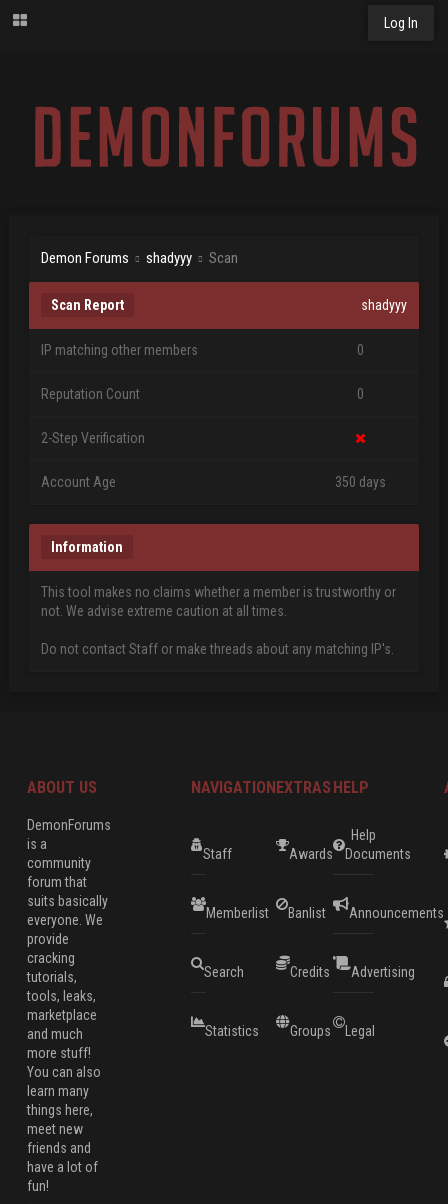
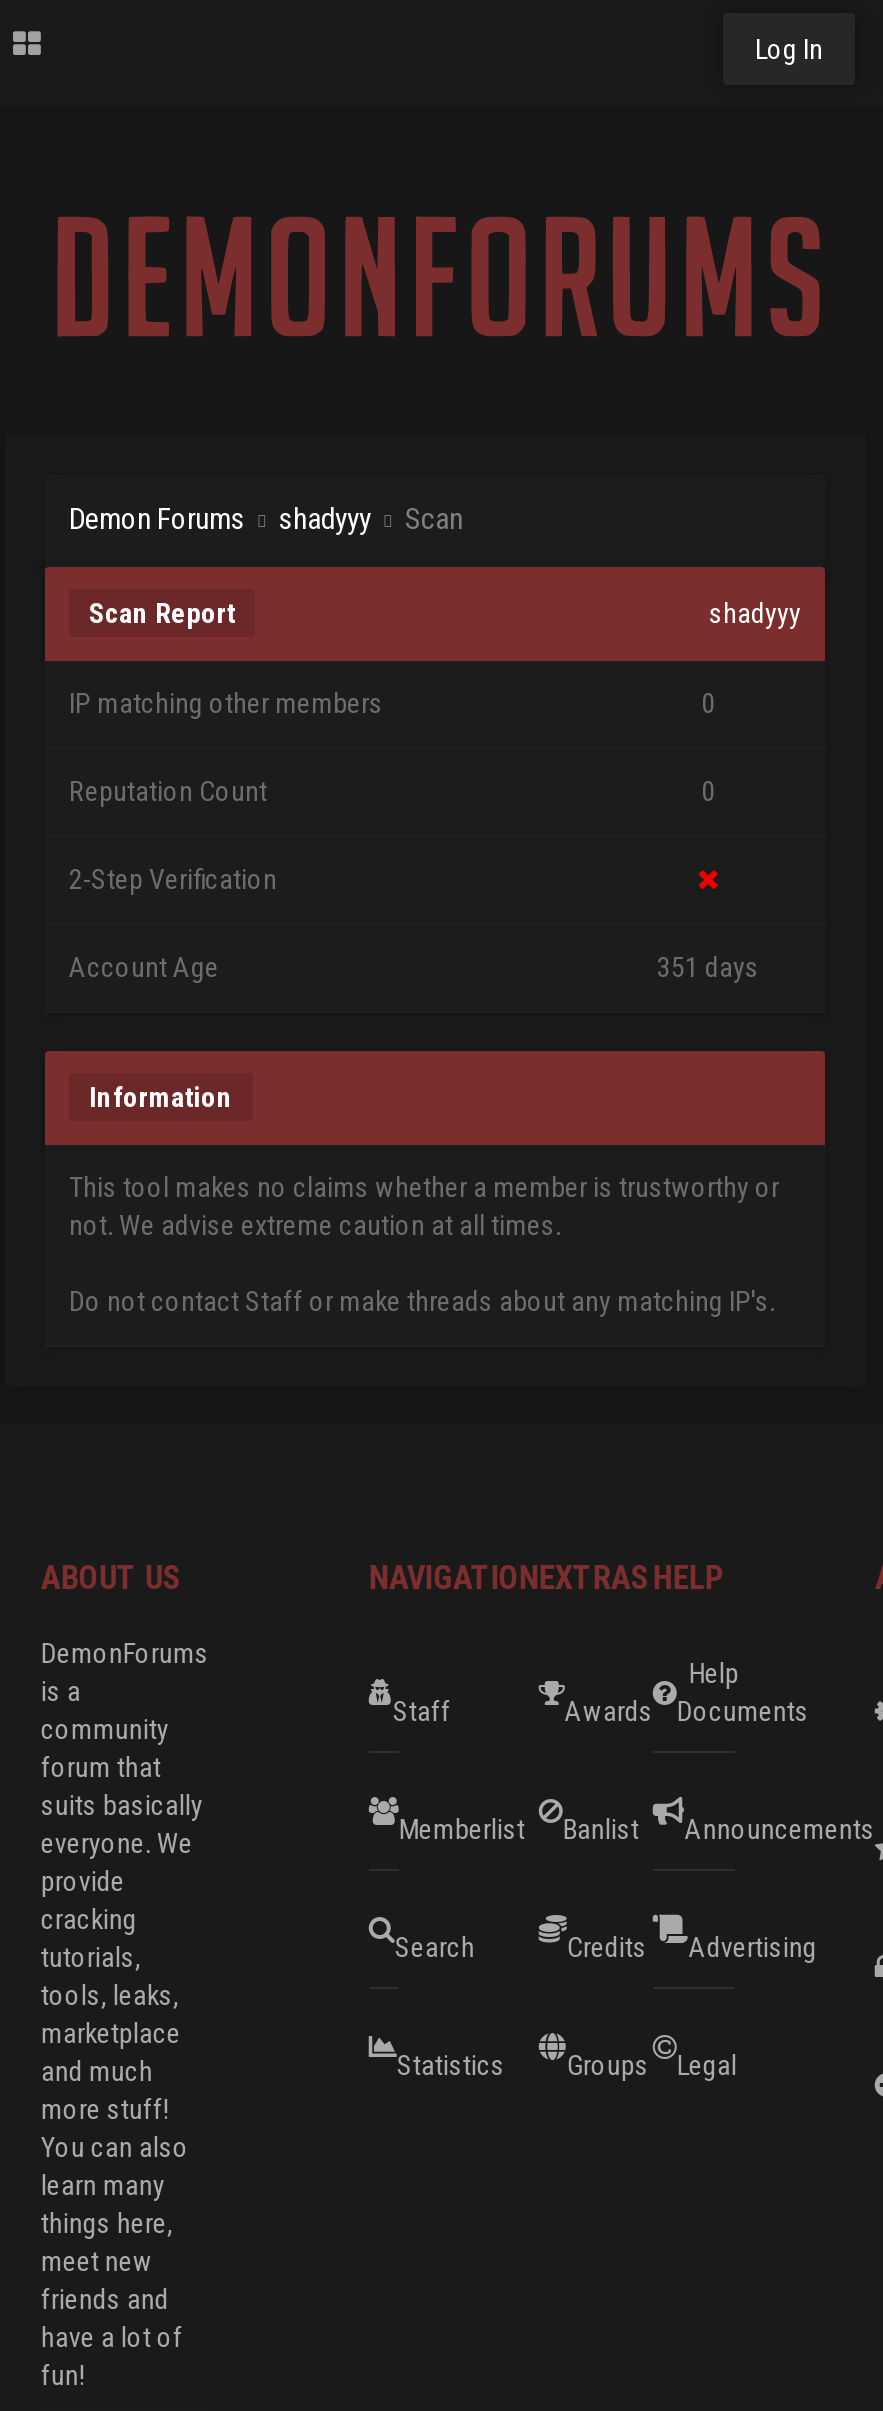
- 350 days
+ 351 days
